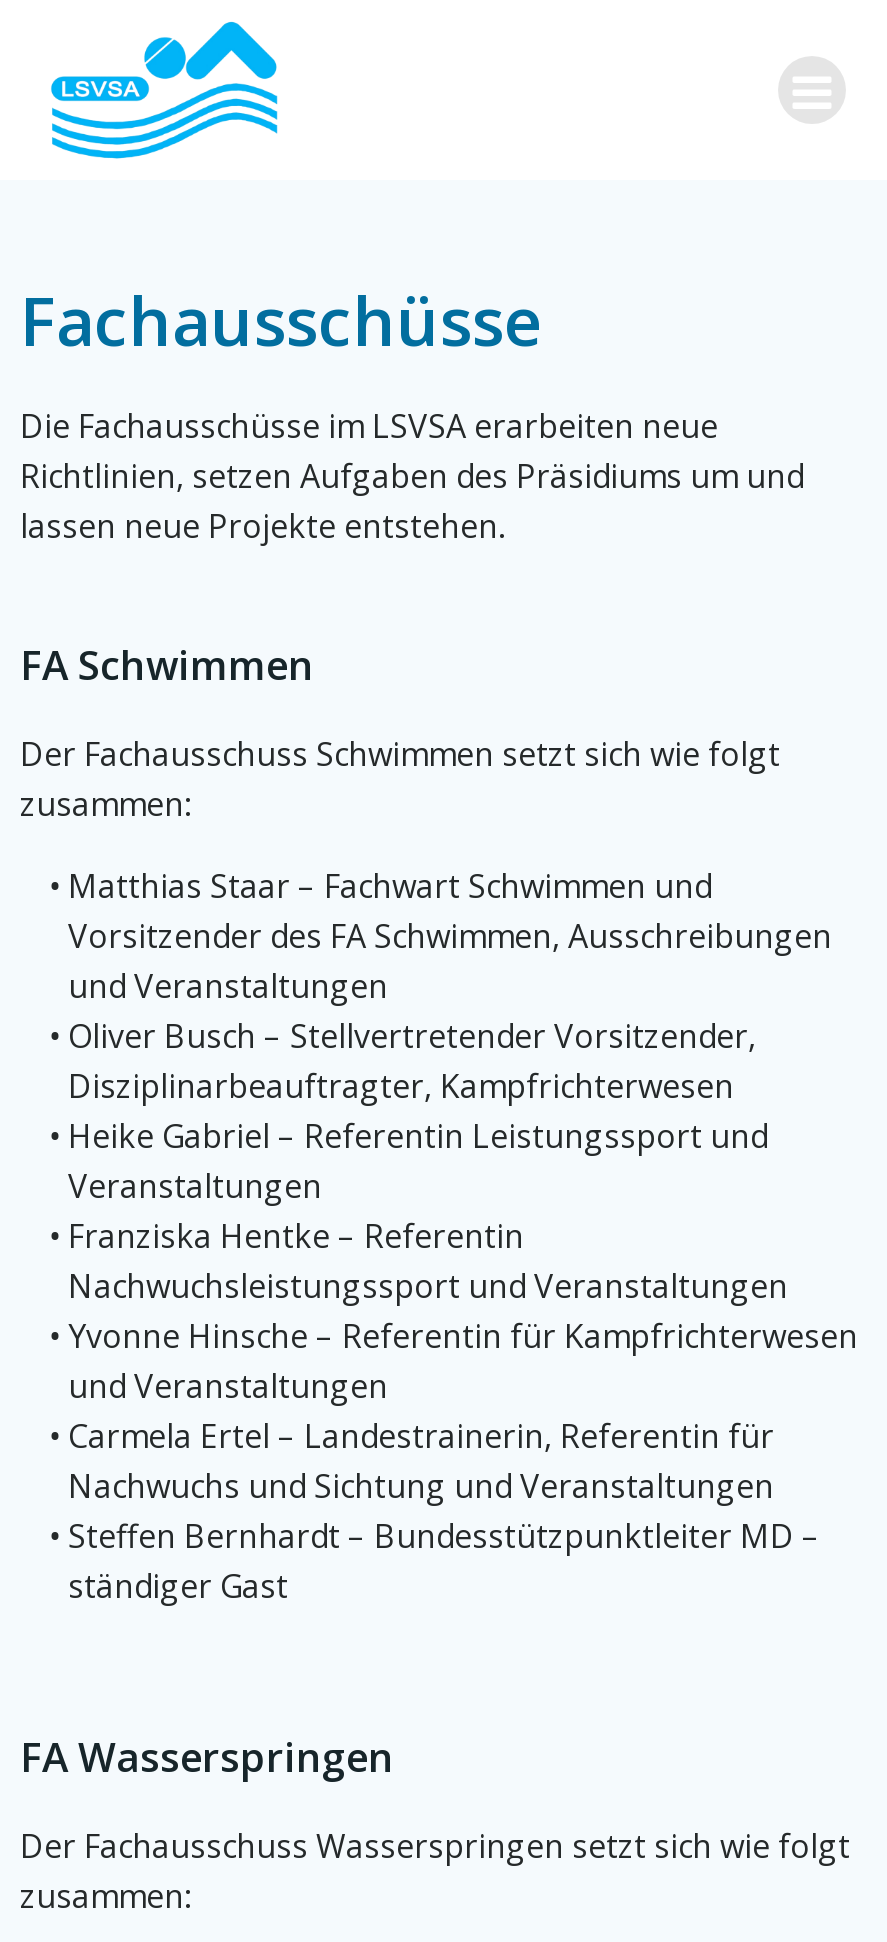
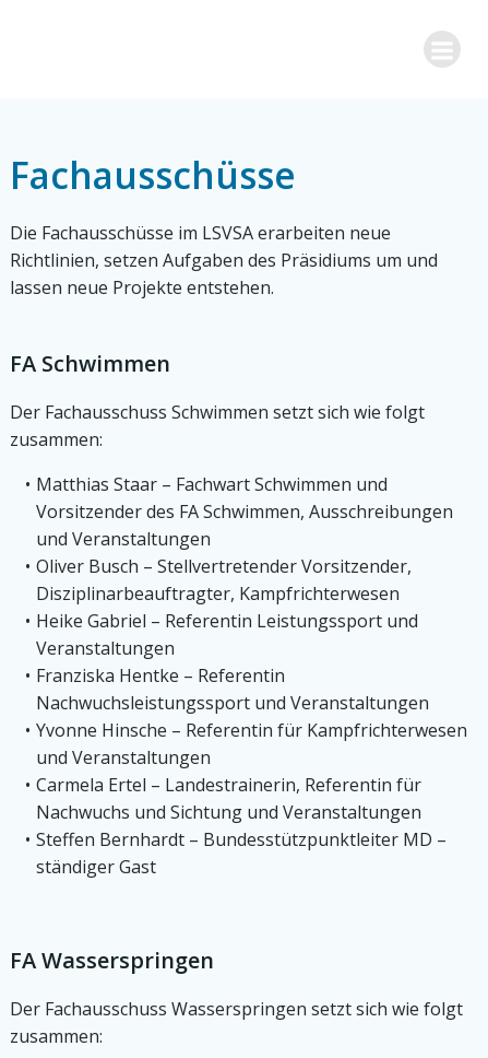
- [image]
